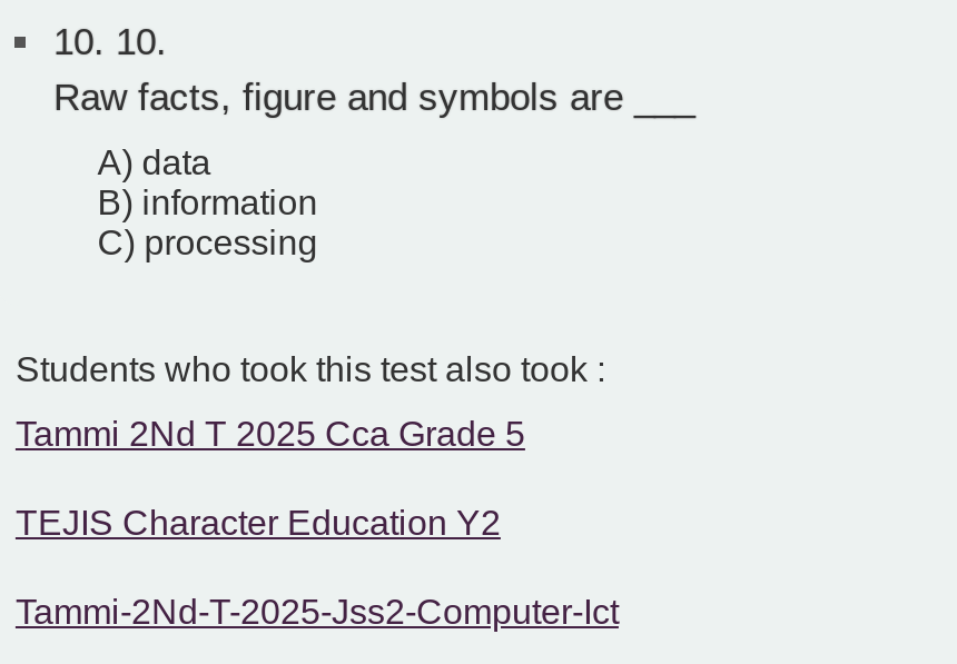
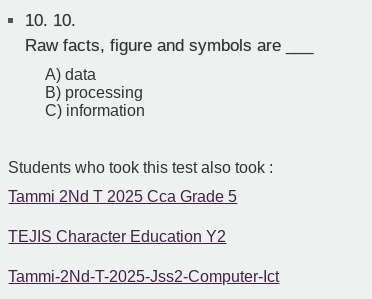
- B) information
+ B) processing

- C) processing
+ C) information
